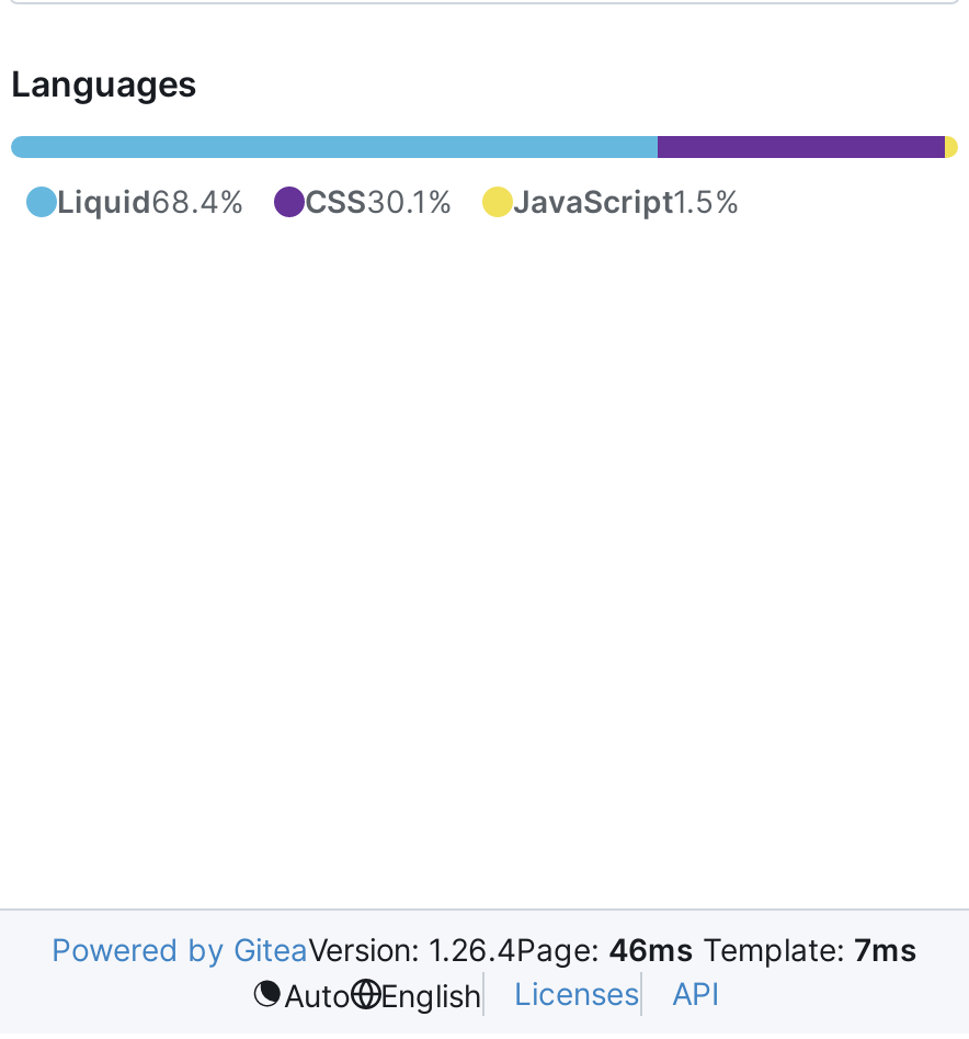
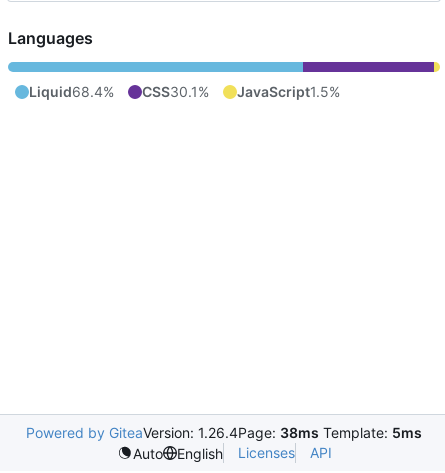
- Powered by GiteaVersion: 1.26.4Page: 46ms Template: 7ms
+ Powered by GiteaVersion: 1.26.4Page: 38ms Template: 5ms
